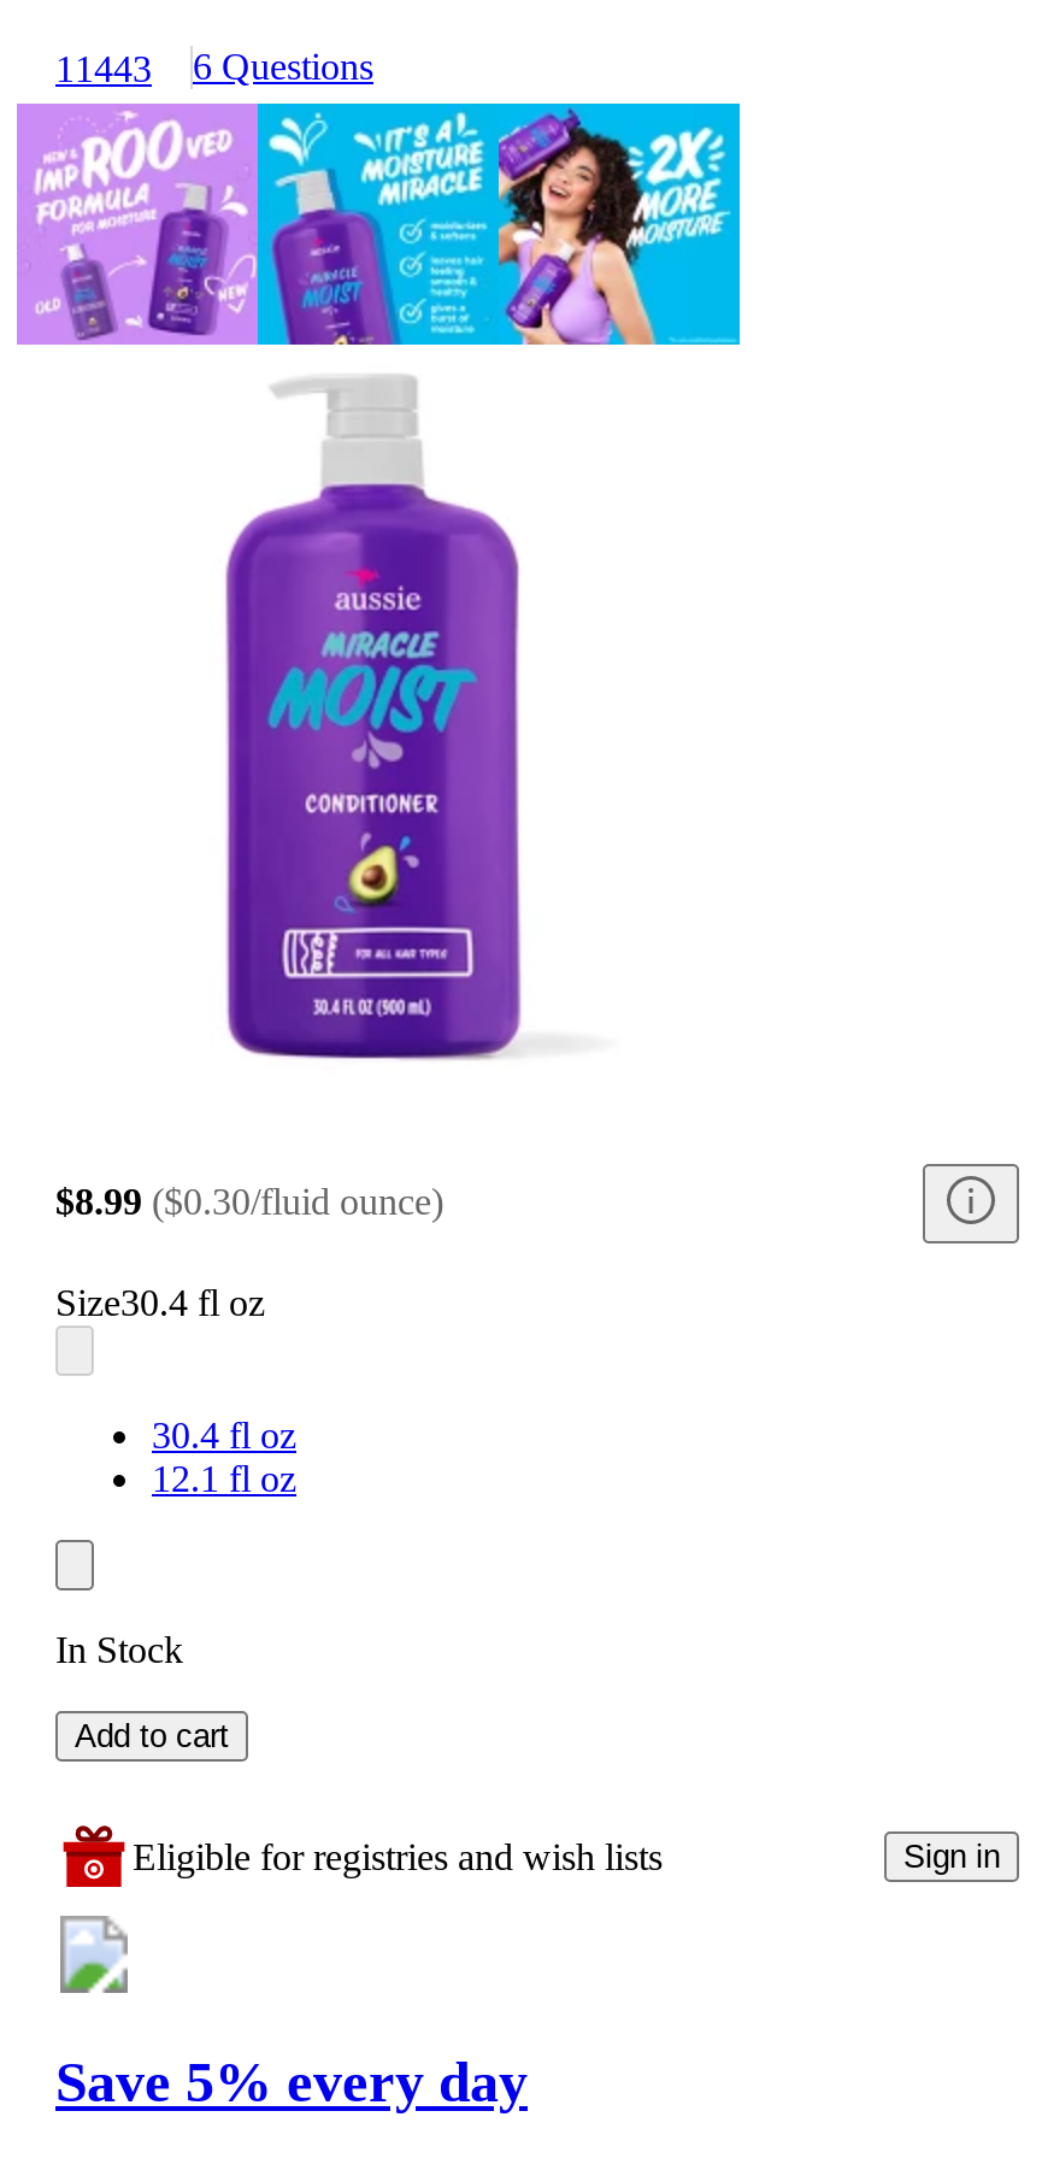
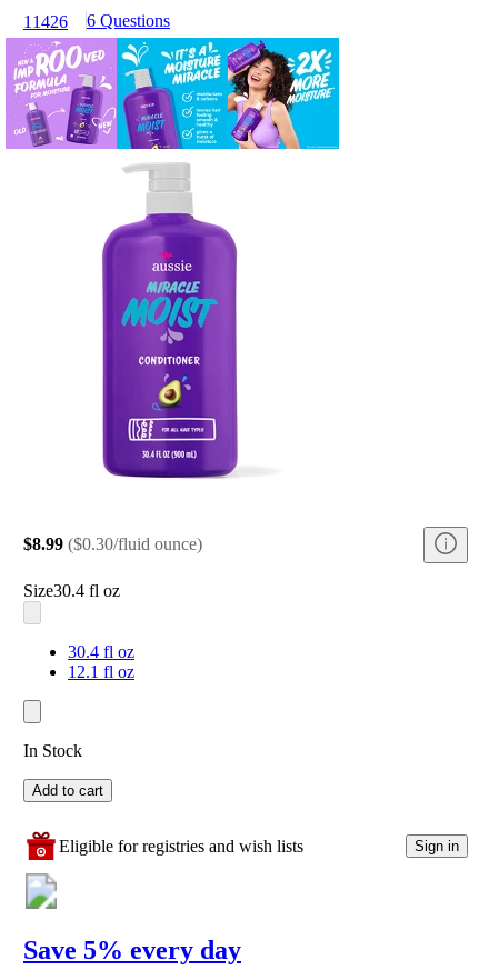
- 11443 6 Questions
+ 11426 6 Questions
